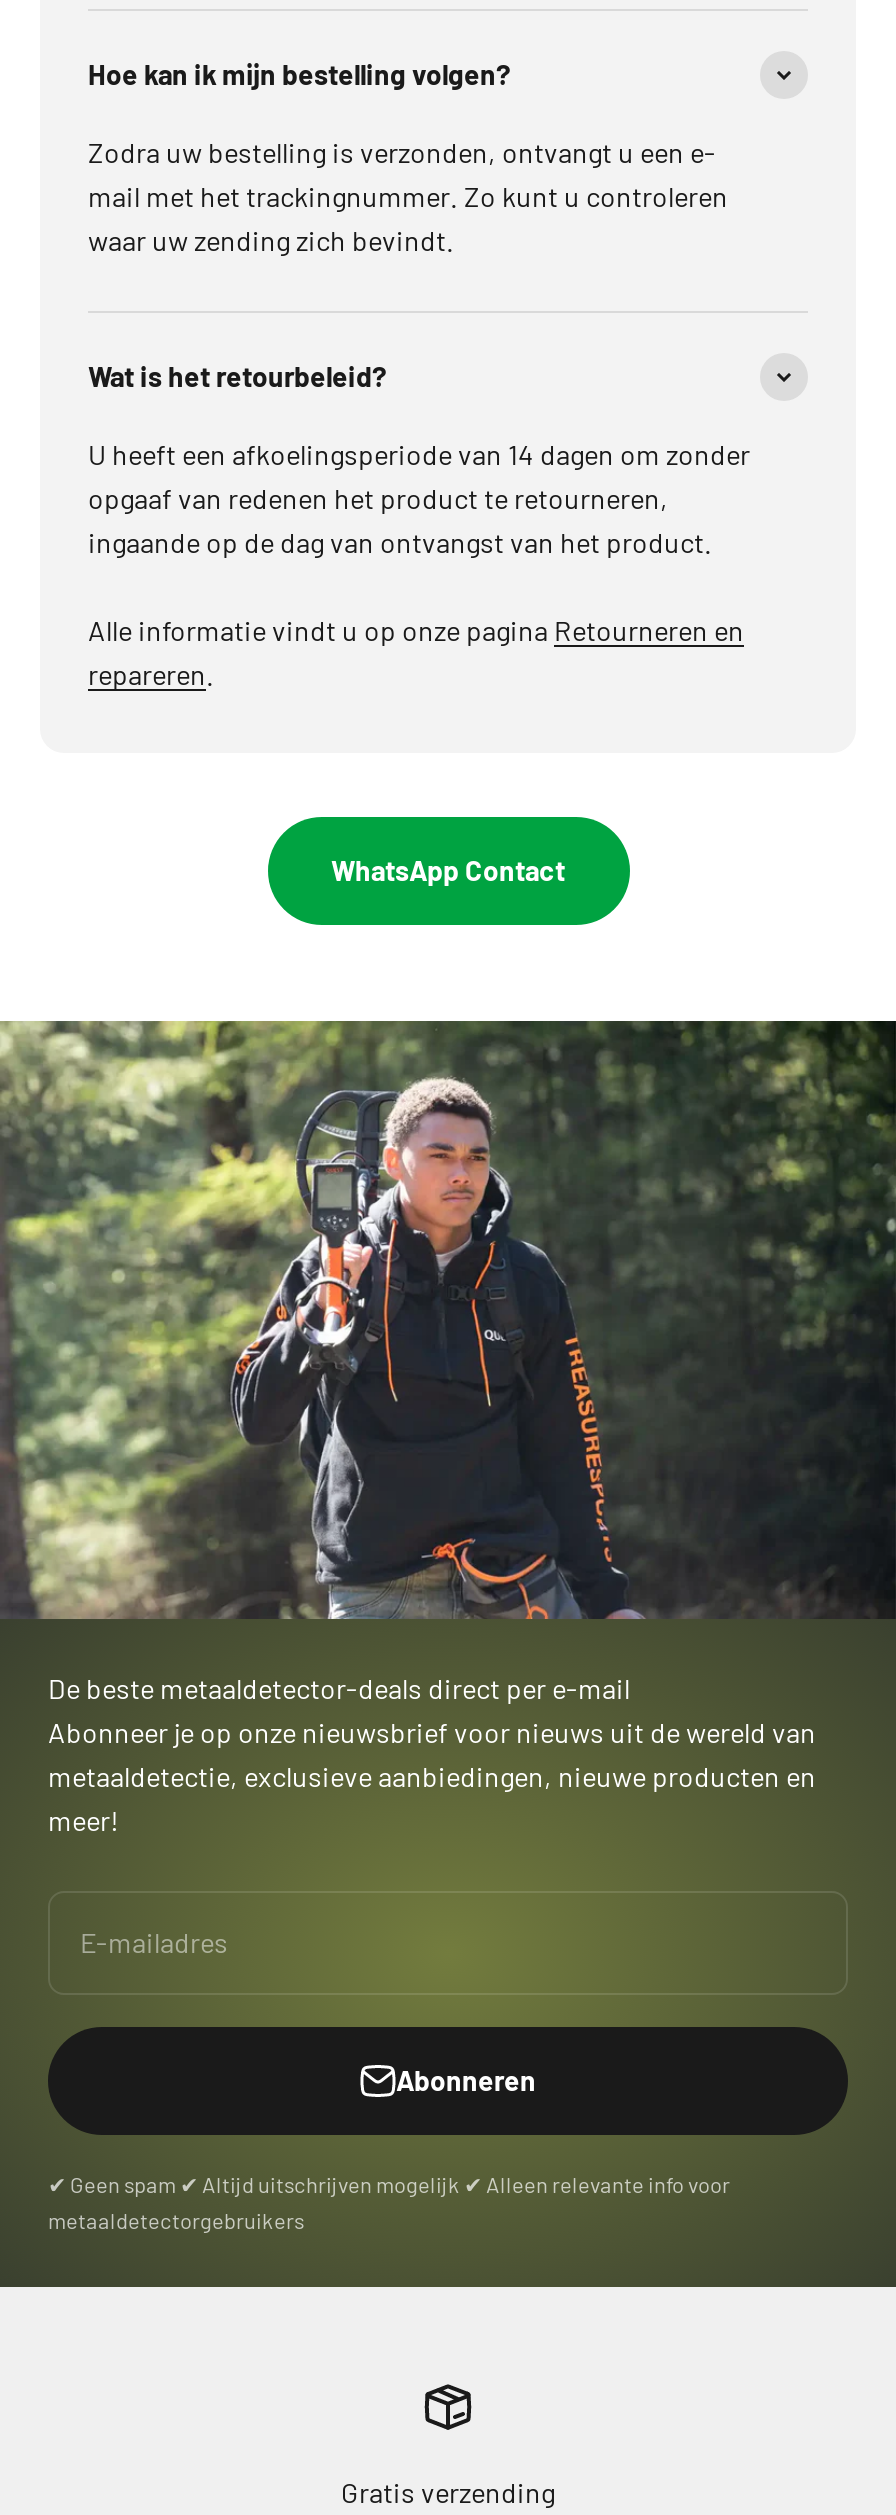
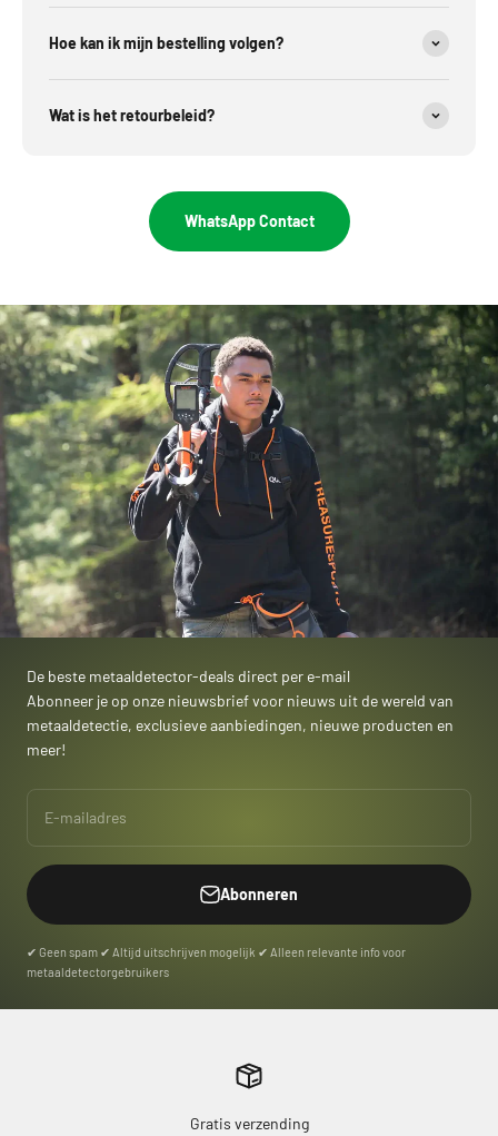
- Zodra uw bestelling is verzonden, ontvangt u een e-
- mail met het trackingnummer. Zo kunt u controleren
- waar uw zending zich bevindt.

- U heeft een afkoelingsperiode van 14 dagen om zonder
- opgaaf van redenen het product te retourneren,
- ingaande op de dag van ontvangst van het product.
- Alle informatie vindt u op onze pagina Retourneren en
- repareren.
